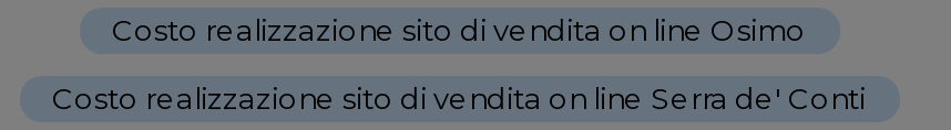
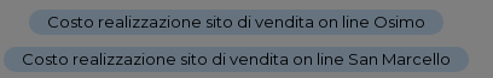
- Costo realizzazione sito di vendita on line Serra de' Conti
+ Costo realizzazione sito di vendita on line San Marcello
